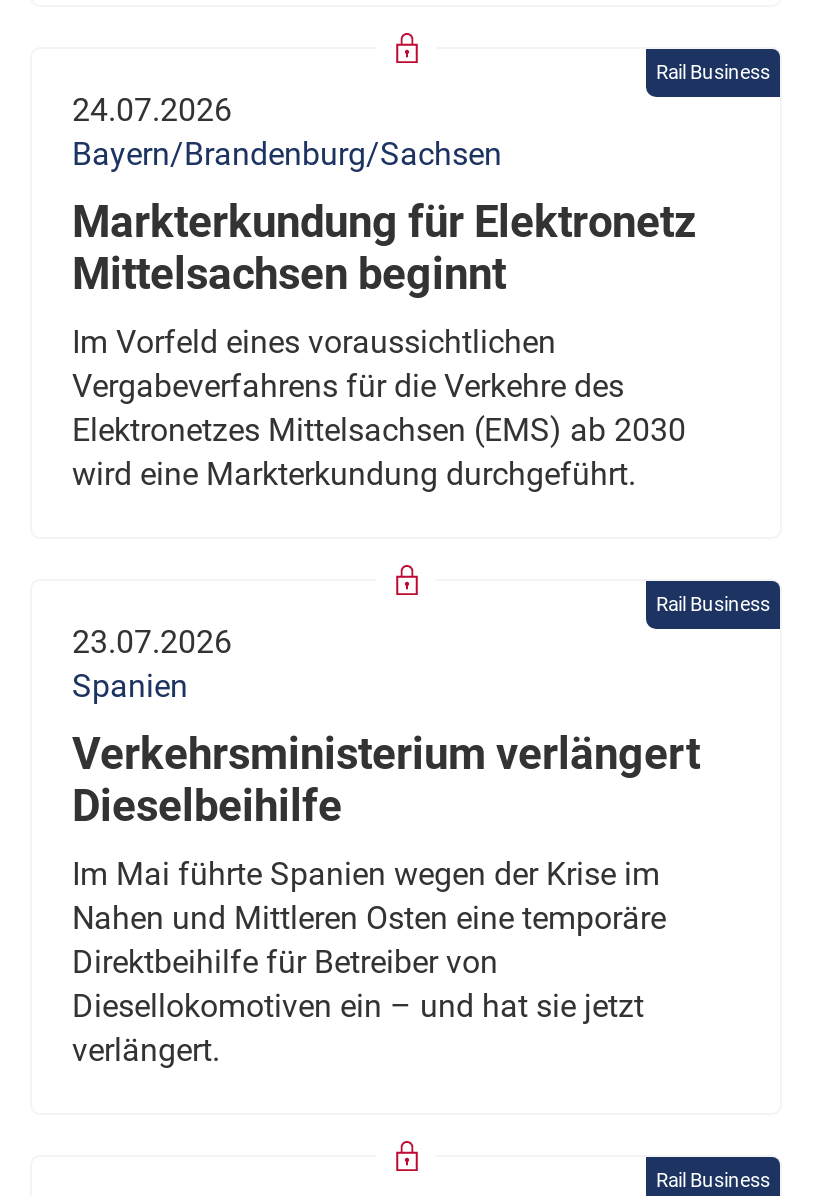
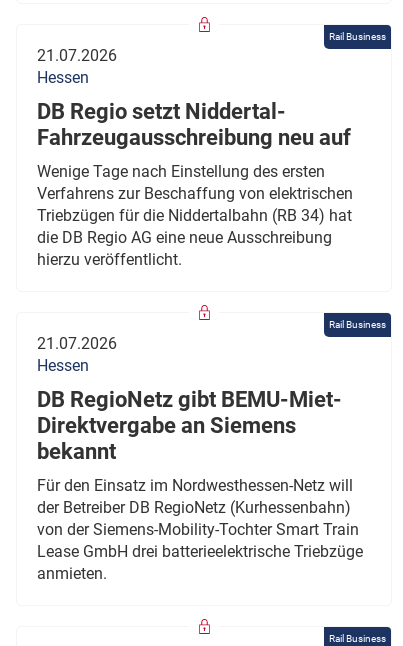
- 24.07.2026
- Bayern/Brandenburg/Sachsen
+ 21.07.2026
+ Hessen

- Markterkundung für Elektronetz
- Mittelsachsen beginnt
+ DB Regio setzt Niddertal-
+ Fahrzeugausschreibung neu auf

- Im Vorfeld eines voraussichtlichen
- Vergabeverfahrens für die Verkehre des
- Elektronetzes Mittelsachsen (EMS) ab 2030
- wird eine Markterkundung durchgeführt.
+ Wenige Tage nach Einstellung des ersten
+ Verfahrens zur Beschaffung von elektrischen
+ Triebzügen für die Niddertalbahn (RB 34) hat
+ die DB Regio AG eine neue Ausschreibung
+ hierzu veröffentlicht.

- 23.07.2026
- Spanien
+ 21.07.2026
+ Hessen

- Verkehrsministerium verlängert
- Dieselbeihilfe
+ DB RegioNetz gibt BEMU-Miet-
+ Direktvergabe an Siemens
+ bekannt

- Im Mai führte Spanien wegen der Krise im
- Nahen und Mittleren Osten eine temporäre
- Direktbeihilfe für Betreiber von
- Diesellokomotiven ein – und hat sie jetzt
- verlängert.
+ Für den Einsatz im Nordwesthessen-Netz will
+ der Betreiber DB RegioNetz (Kurhessenbahn)
+ von der Siemens-Mobility-Tochter Smart Train
+ Lease GmbH drei batterieelektrische Triebzüge
+ anmieten.
